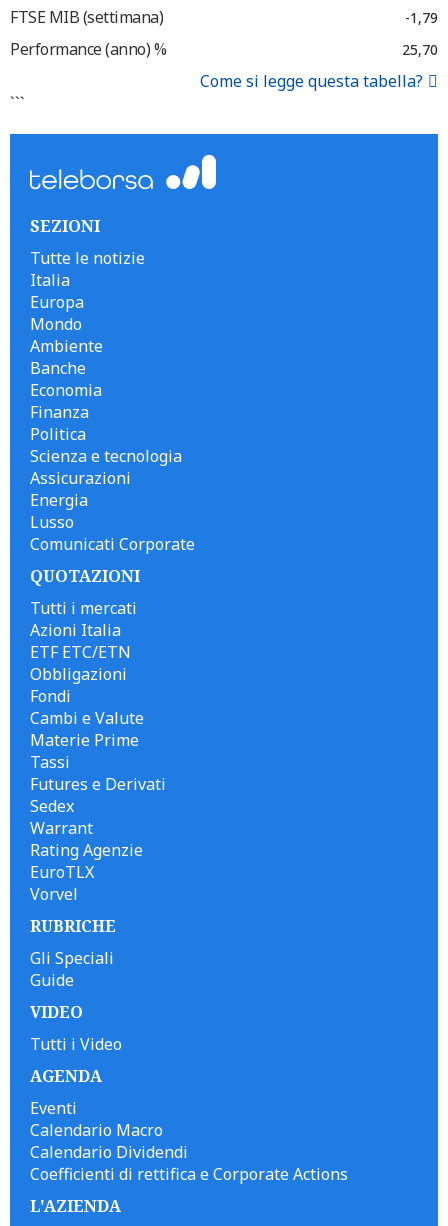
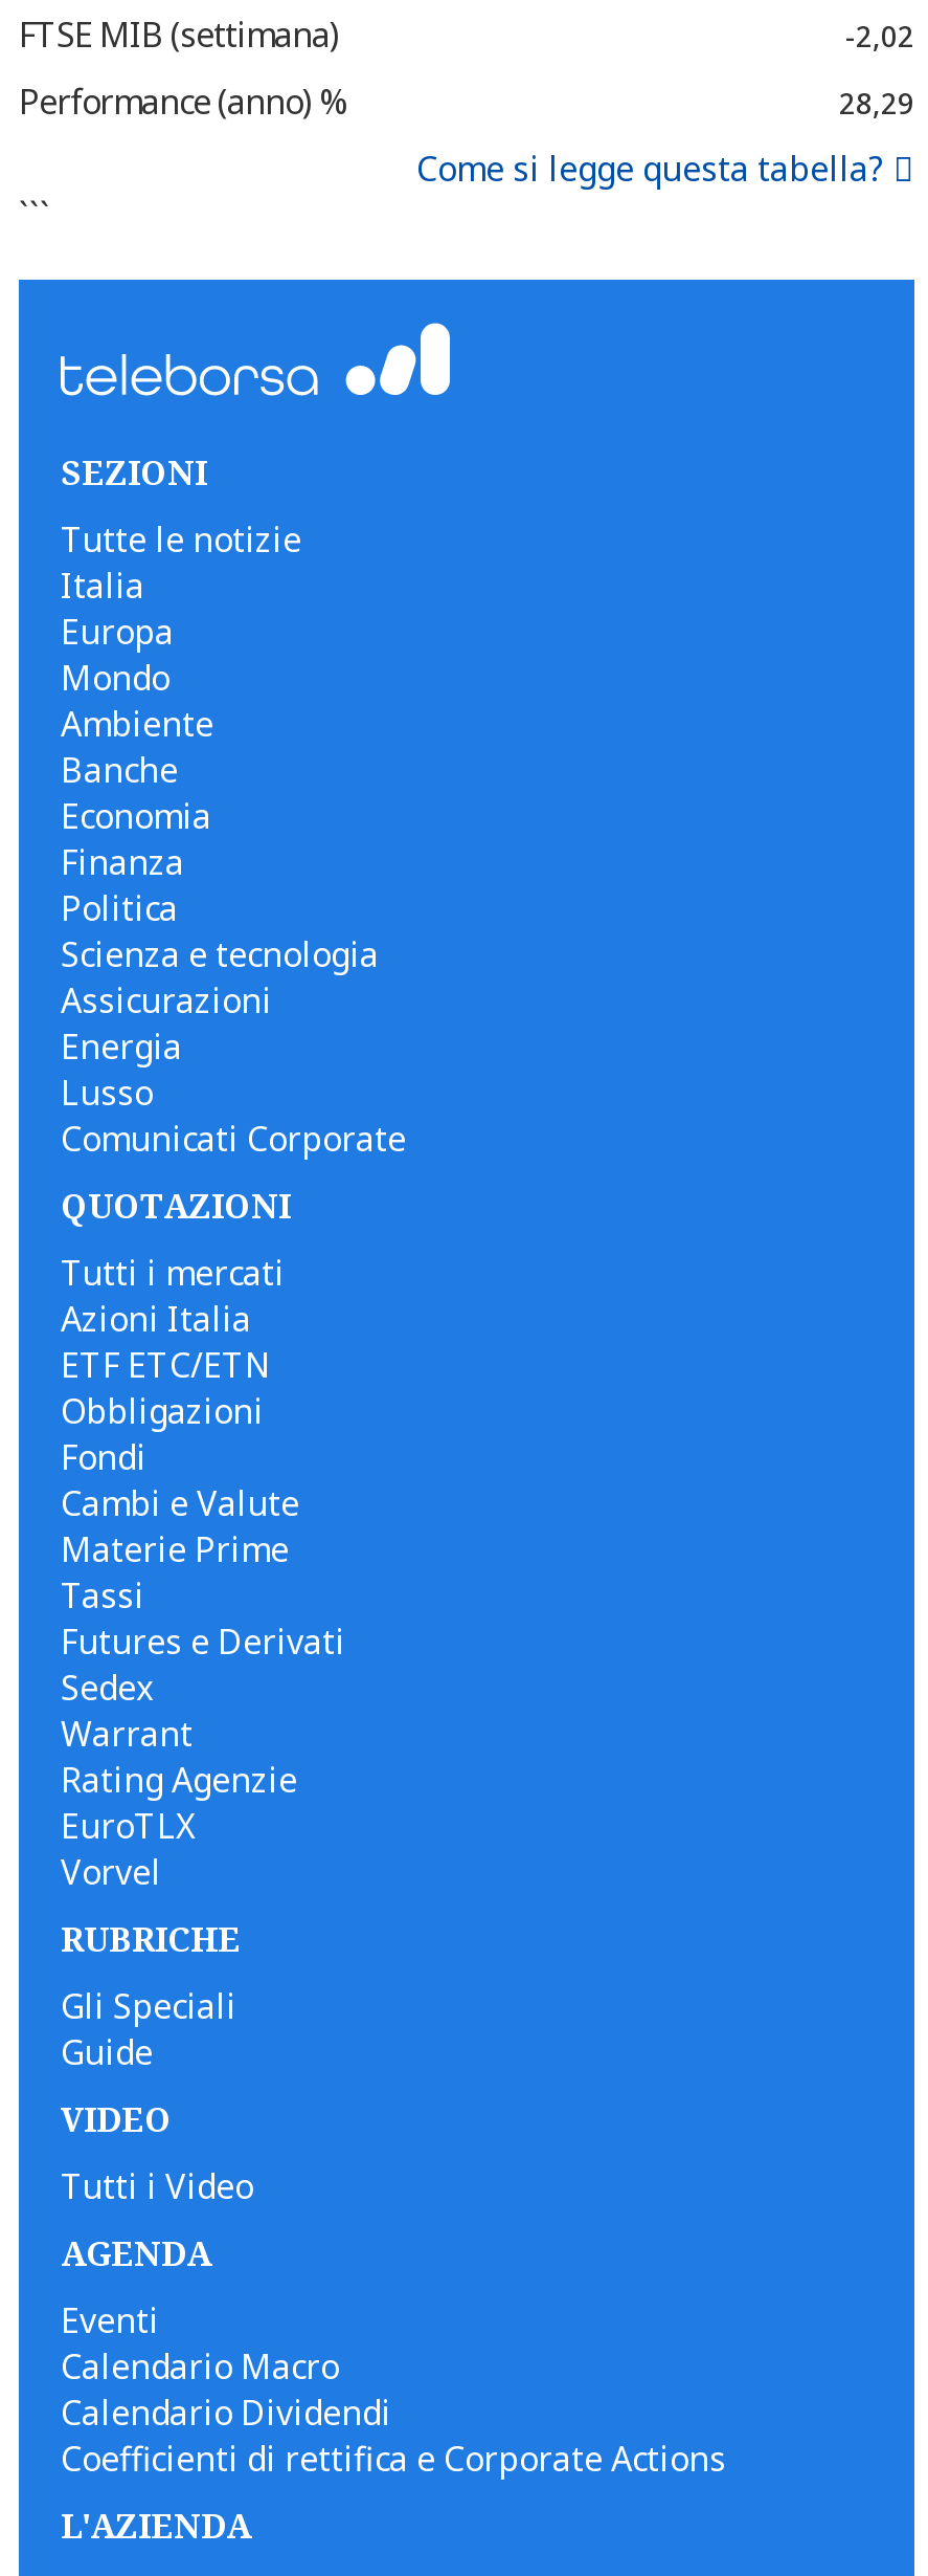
- -1,79
+ -2,02

- 25,70
+ 28,29
